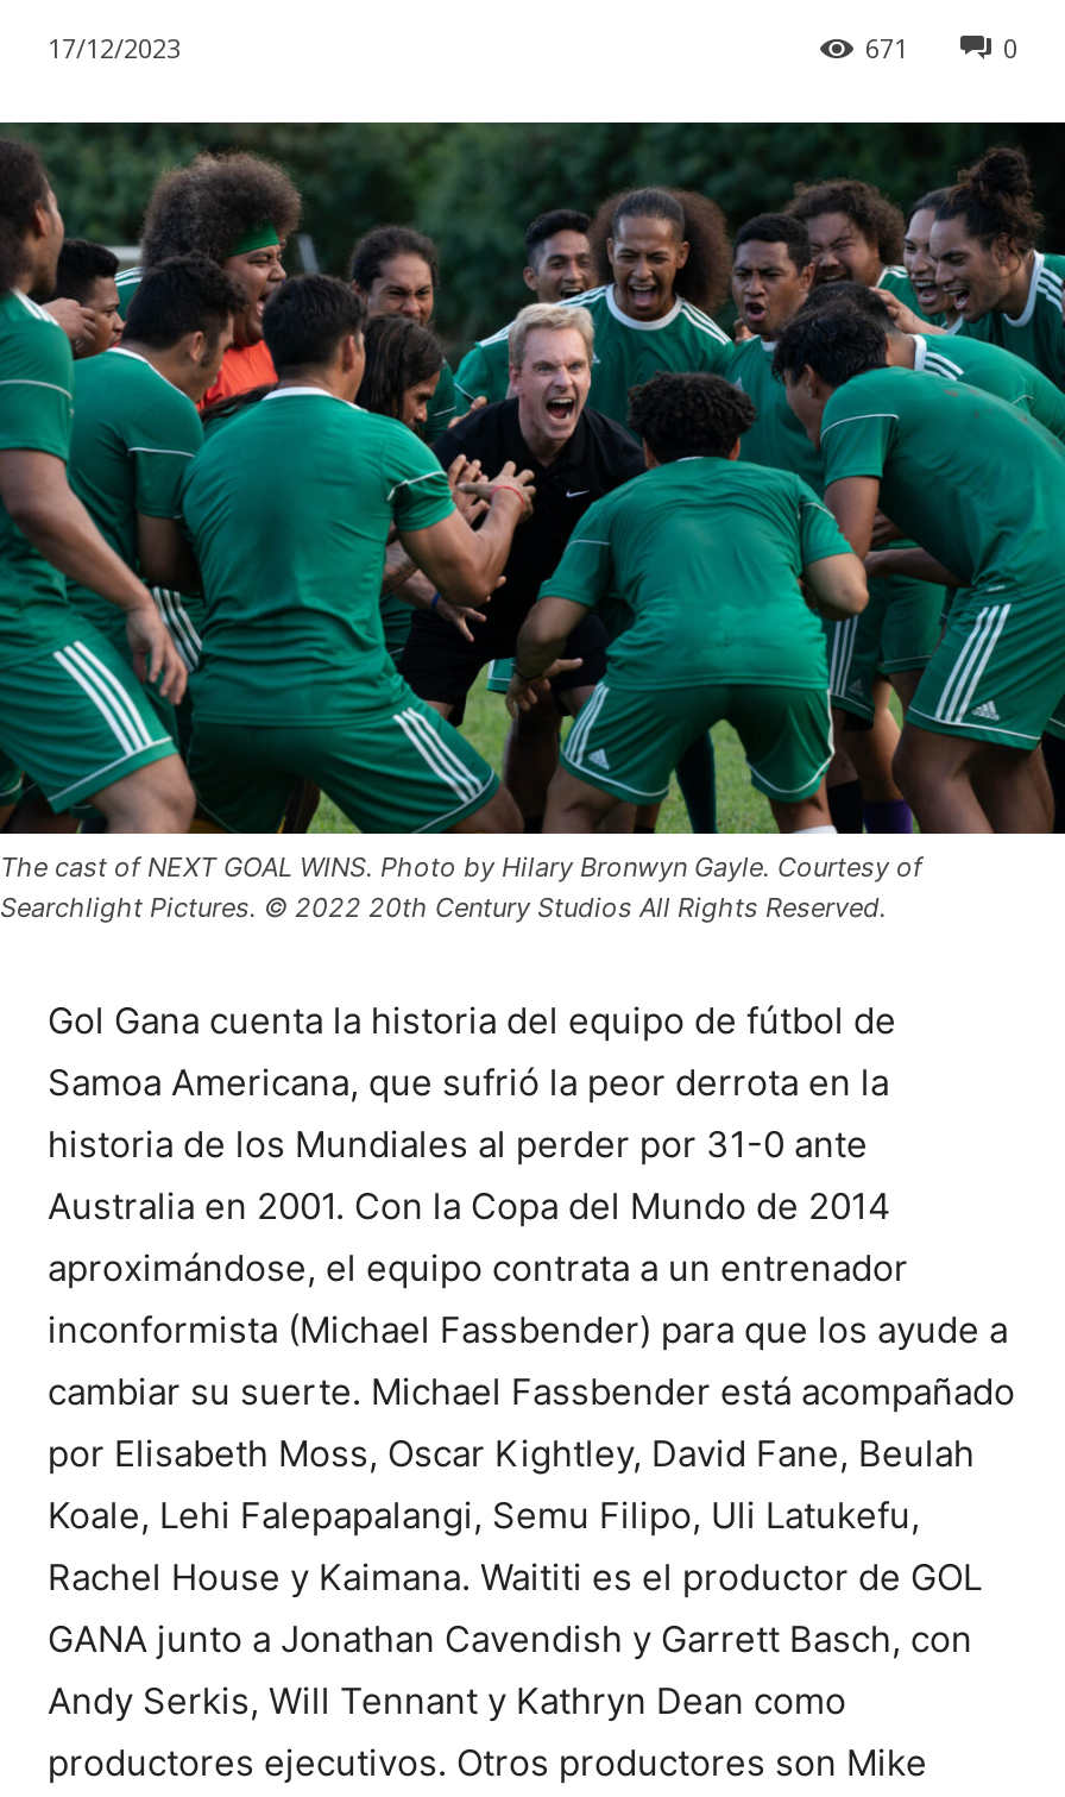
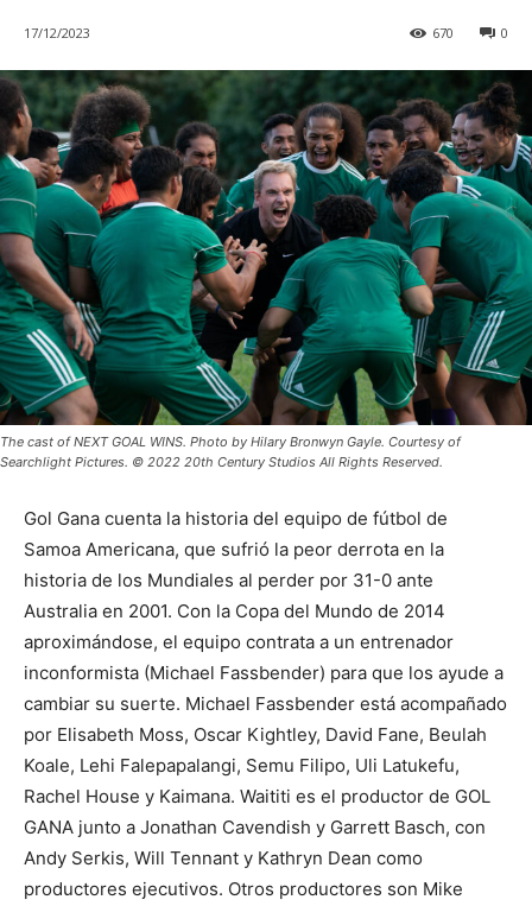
- 671
+ 670
